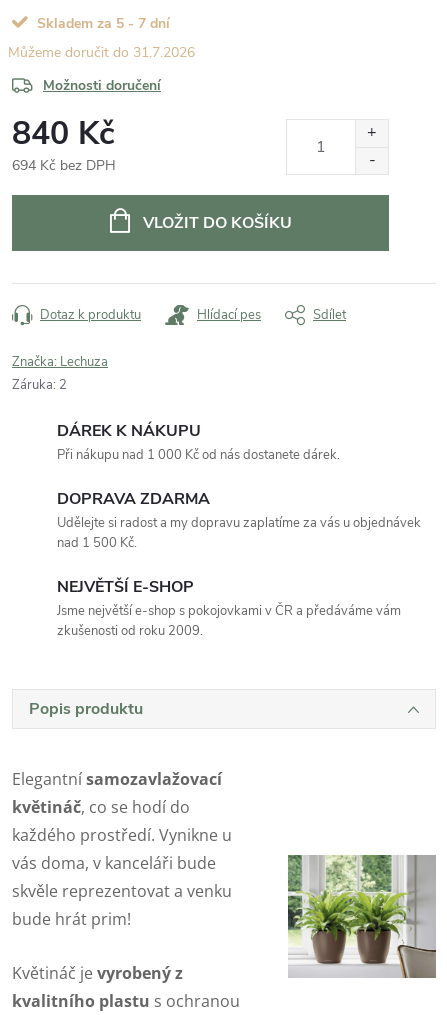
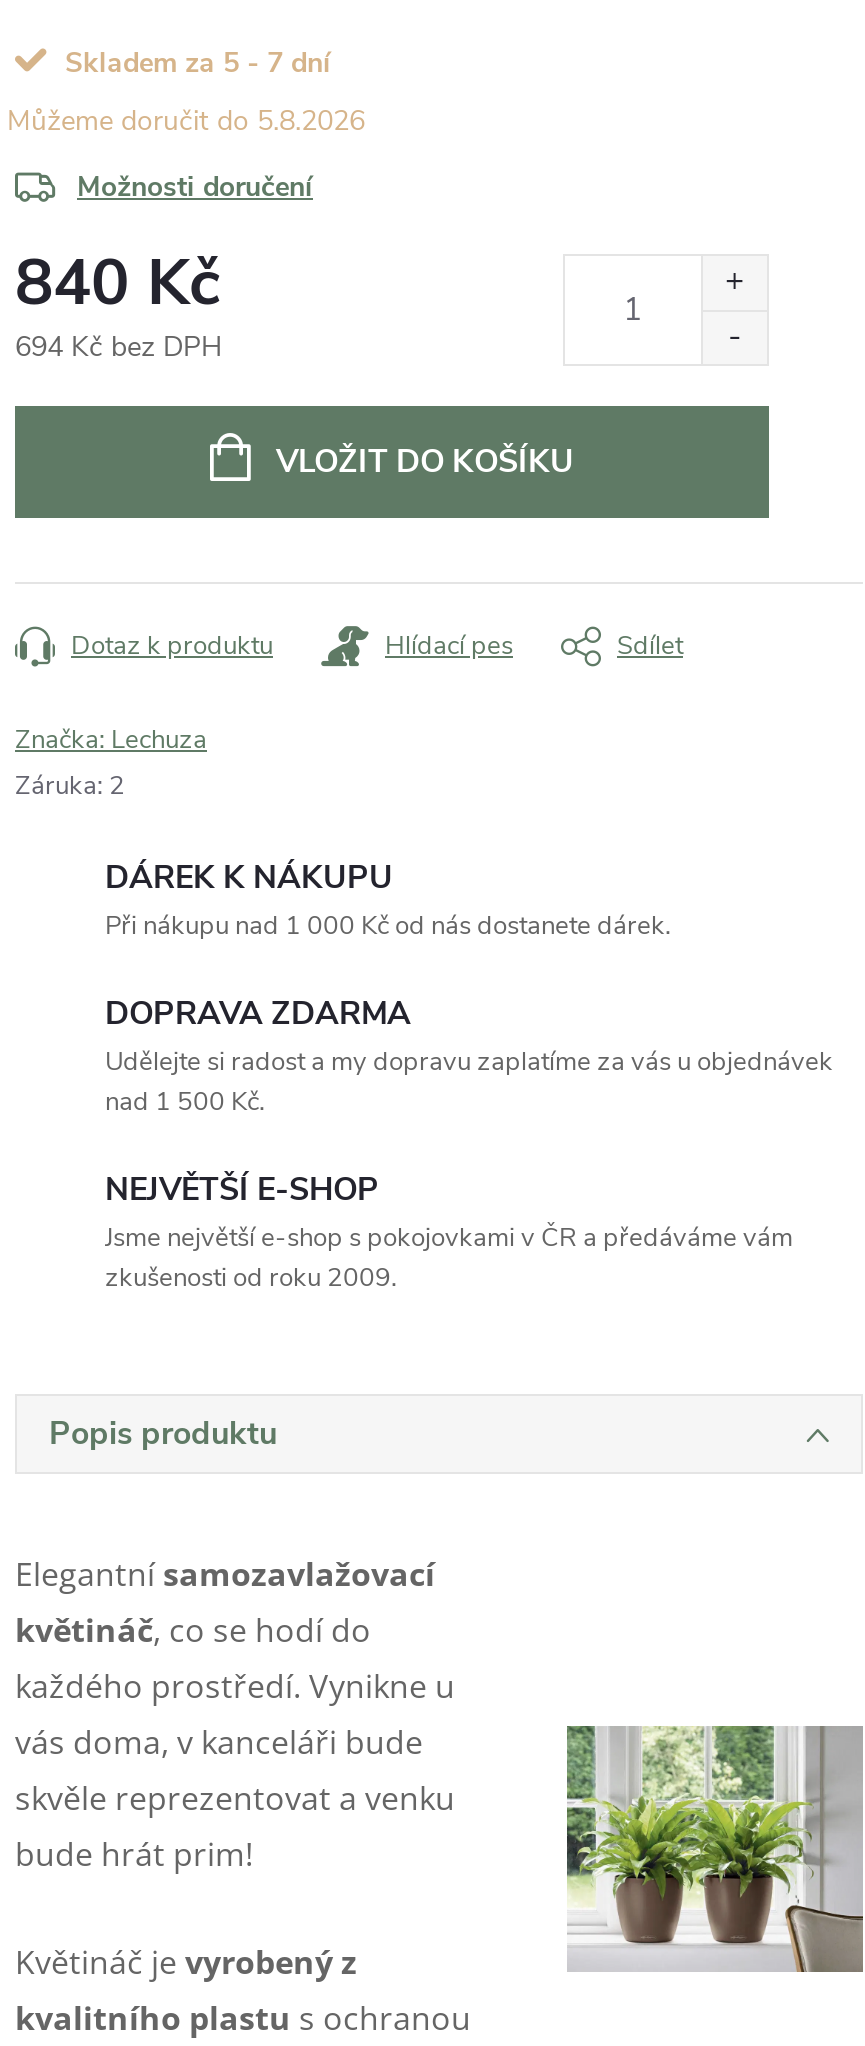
- 31.7.2026
+ 5.8.2026
